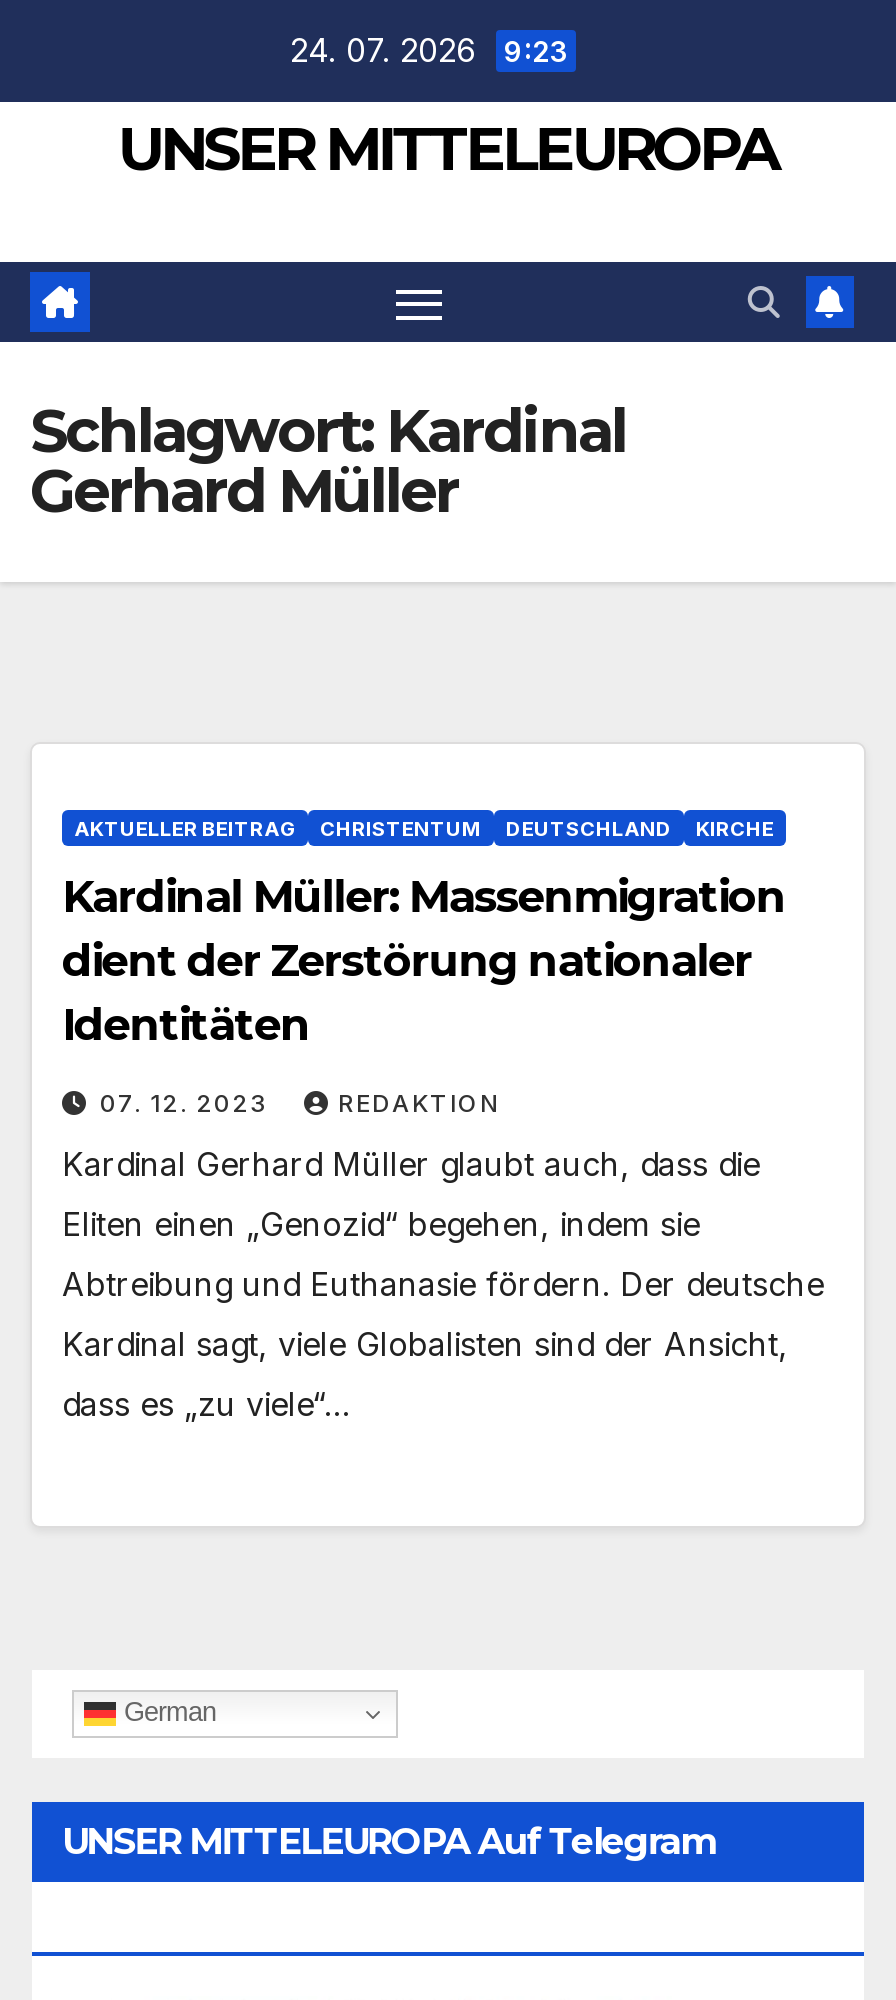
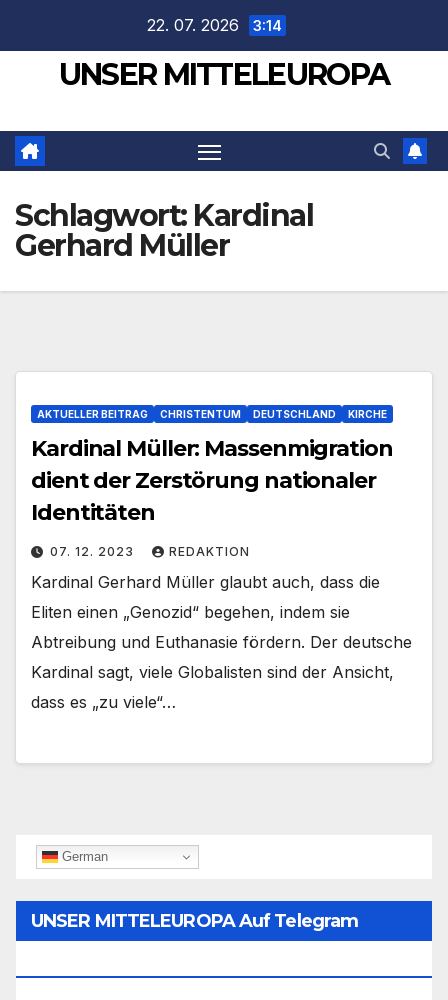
- 24. 07. 2026 9:23
+ 22. 07. 2026 3:14
